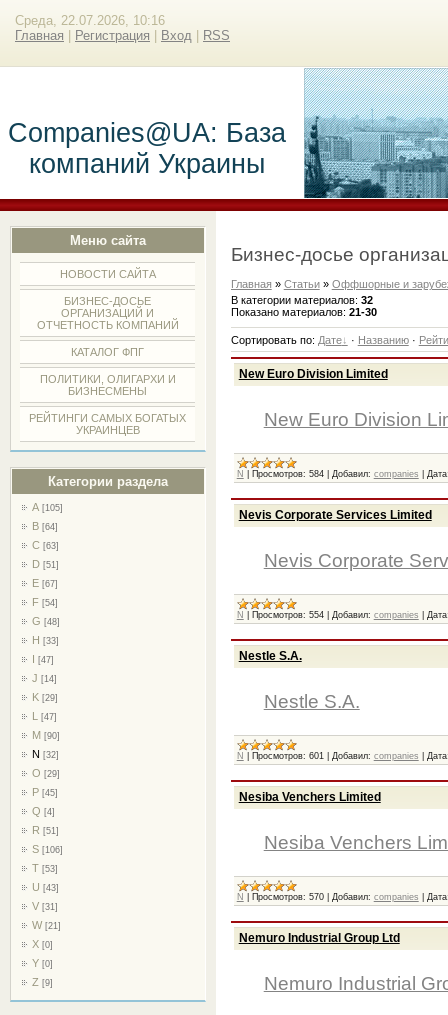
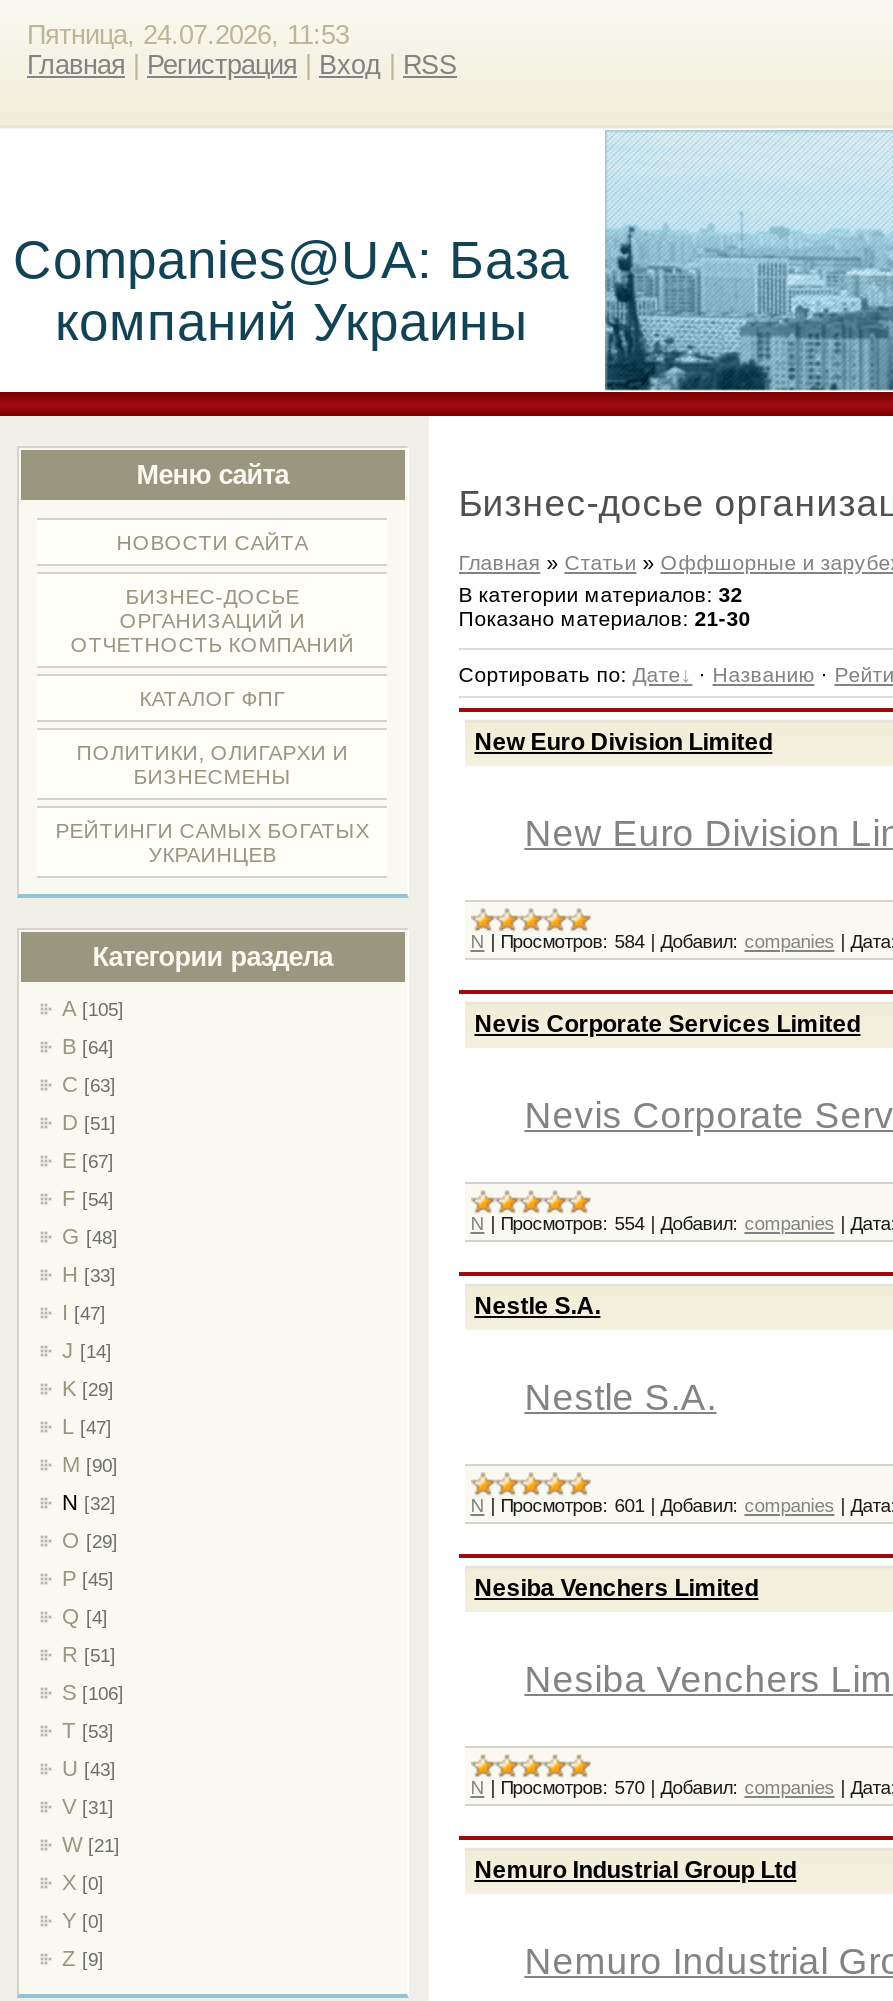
- Среда, 22.07.2026, 10:16
+ Пятница, 24.07.2026, 11:53
